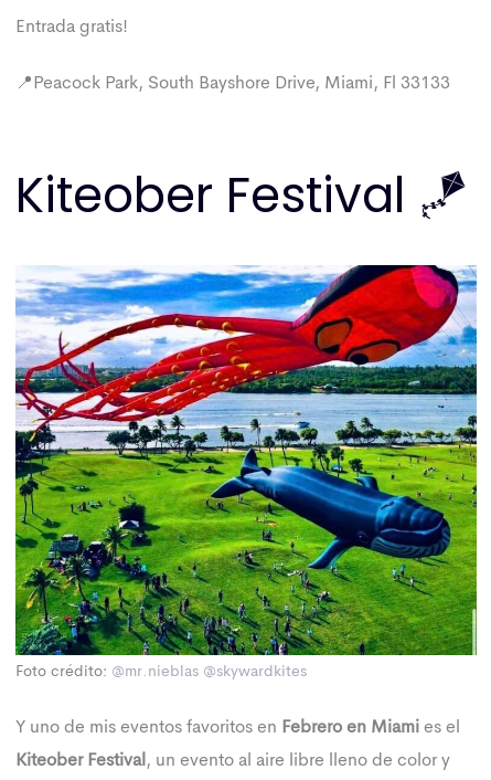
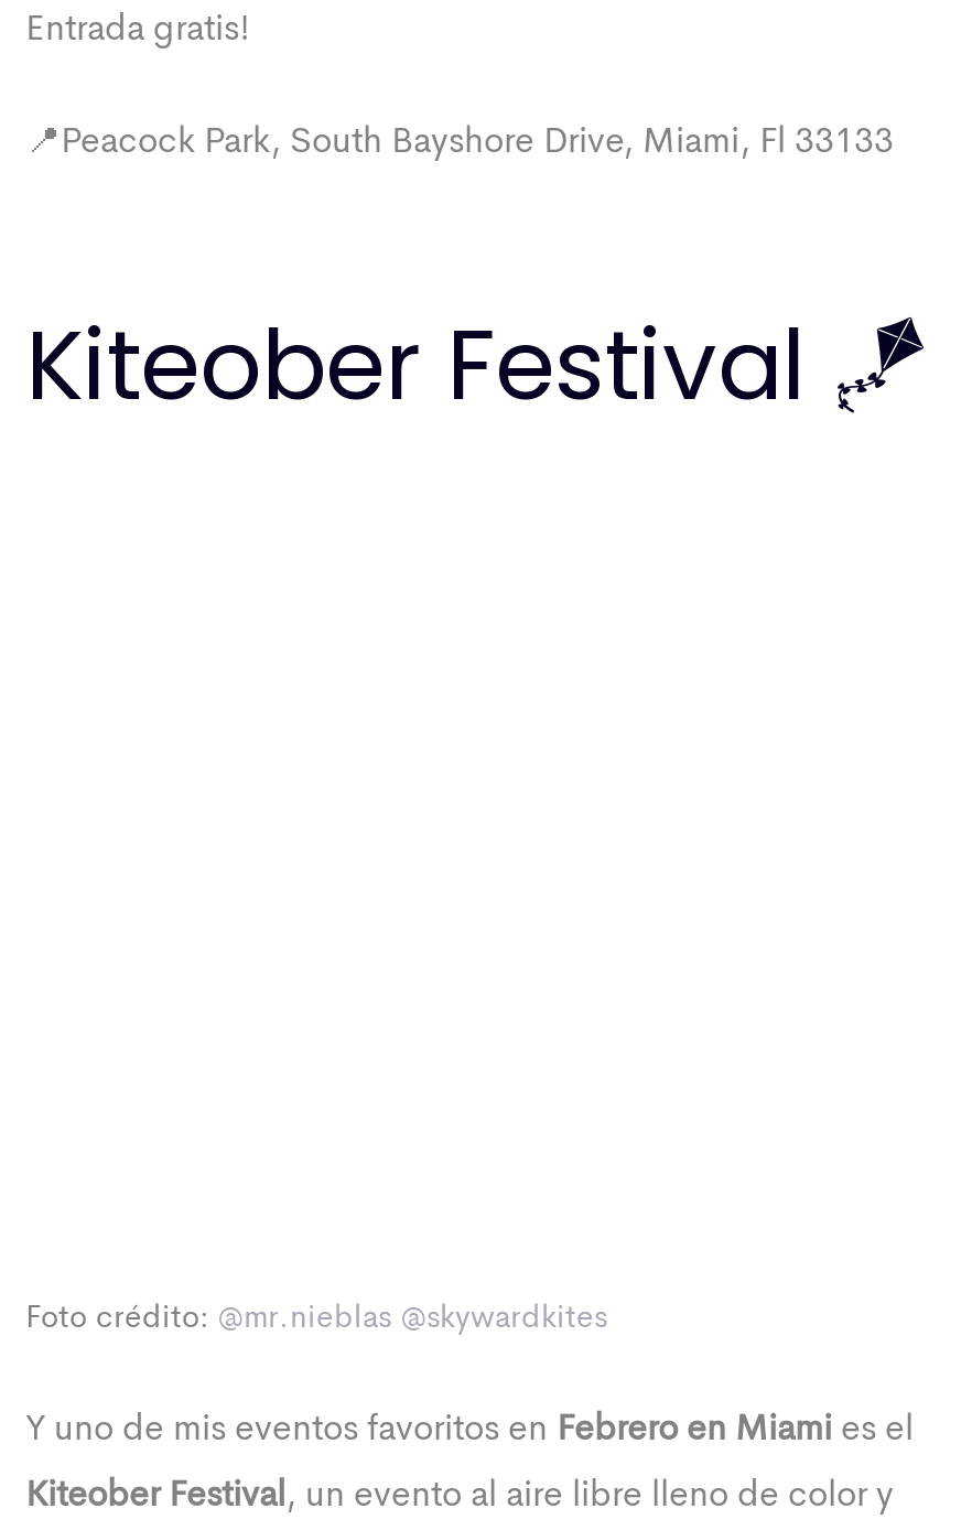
- [image]
